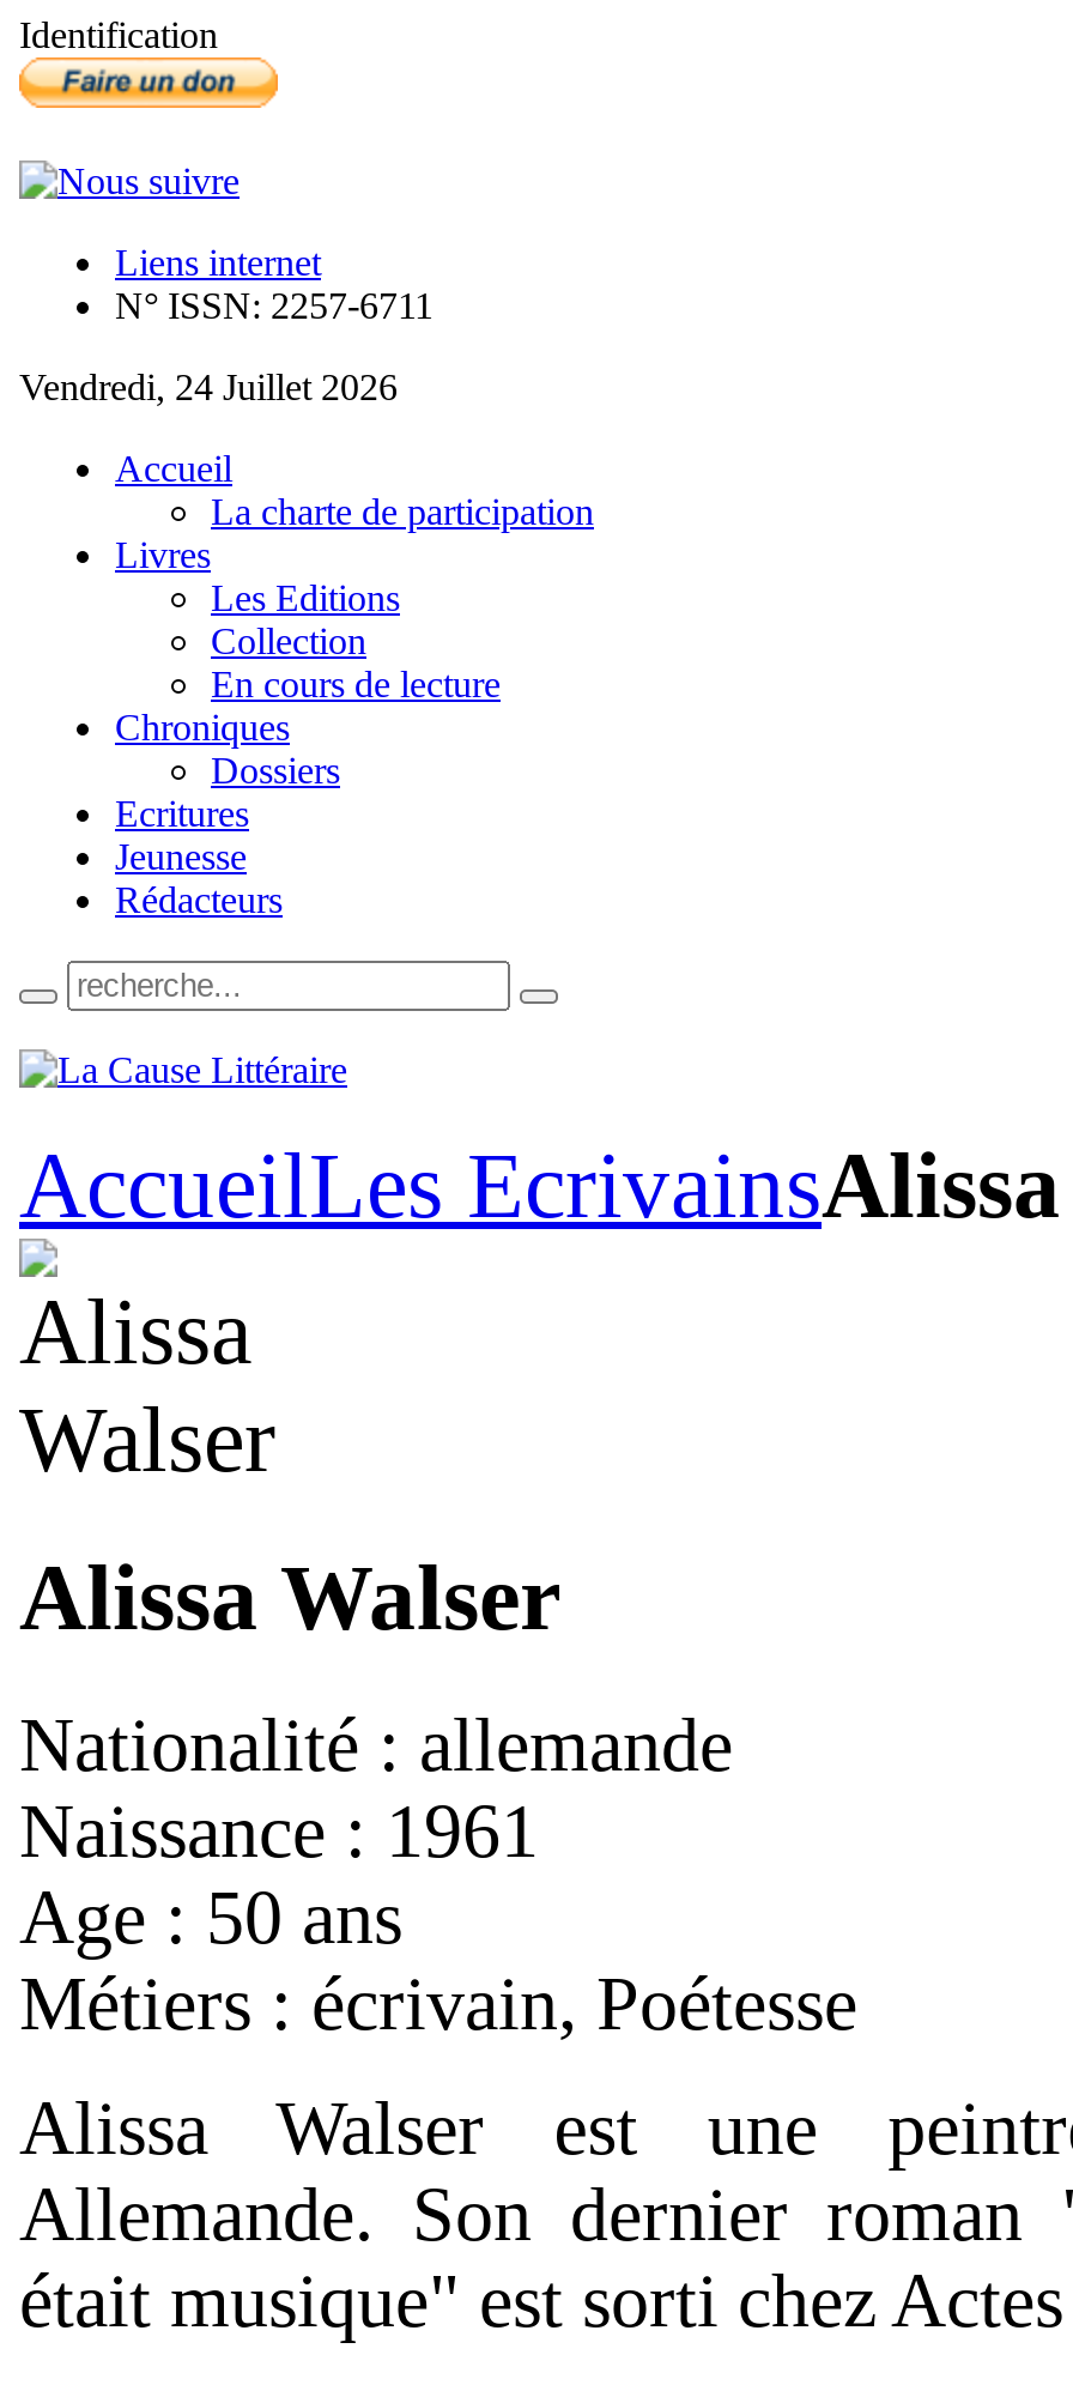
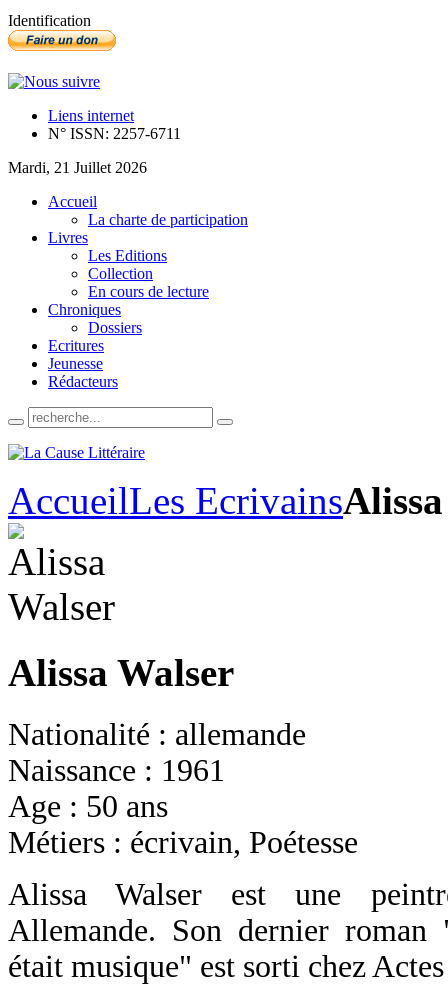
- Vendredi, 24 Juillet 2026
+ Mardi, 21 Juillet 2026
